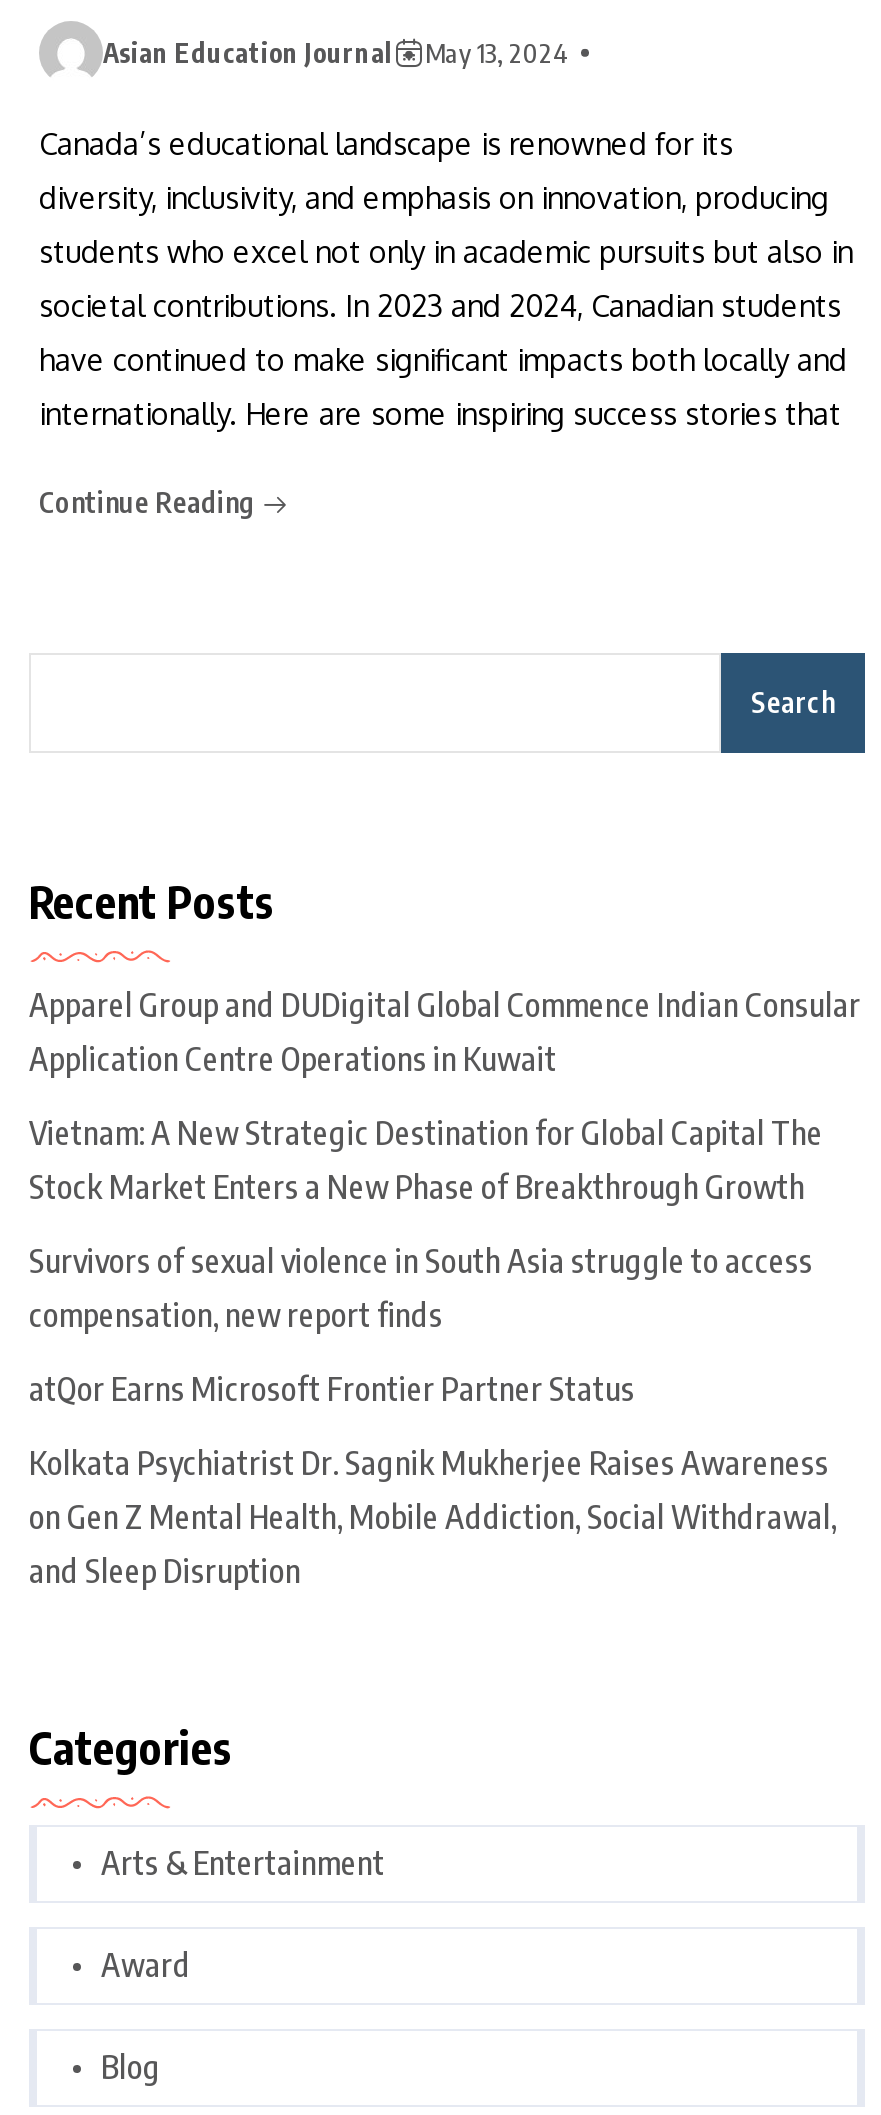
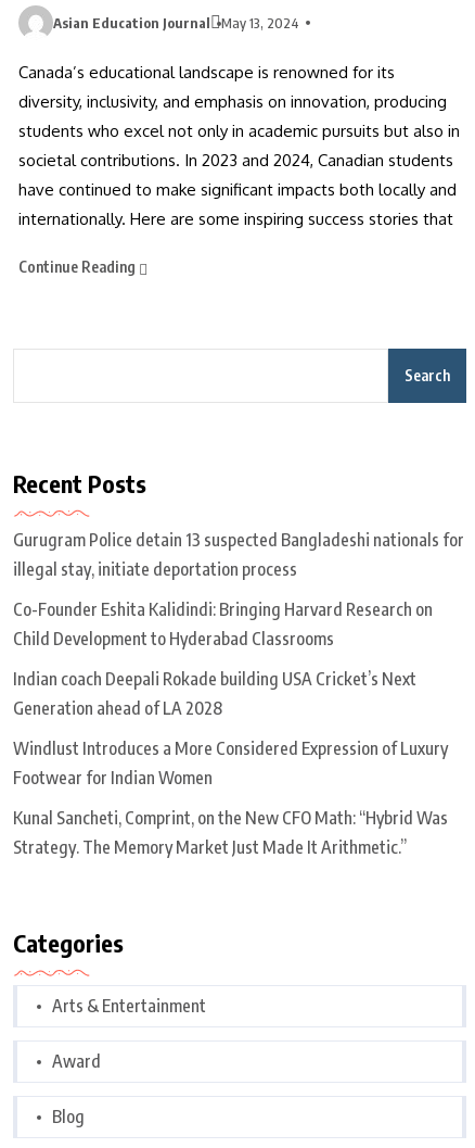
- Apparel Group and DUDigital Global Commence Indian Consular
- Application Centre Operations in Kuwait
+ Gurugram Police detain 13 suspected Bangladeshi nationals for
+ illegal stay, initiate deportation process

- Vietnam: A New Strategic Destination for Global Capital The
- Stock Market Enters a New Phase of Breakthrough Growth
+ Co-Founder Eshita Kalidindi: Bringing Harvard Research on
+ Child Development to Hyderabad Classrooms

- Survivors of sexual violence in South Asia struggle to access
- compensation, new report finds
+ Indian coach Deepali Rokade building USA Cricket’s Next
+ Generation ahead of LA 2028

- atQor Earns Microsoft Frontier Partner Status
+ Windlust Introduces a More Considered Expression of Luxury
+ Footwear for Indian Women

- Kolkata Psychiatrist Dr. Sagnik Mukherjee Raises Awareness
- on Gen Z Mental Health, Mobile Addiction, Social Withdrawal,
- and Sleep Disruption
+ Kunal Sancheti, Comprint, on the New CFO Math: “Hybrid Was
+ Strategy. The Memory Market Just Made It Arithmetic.”
